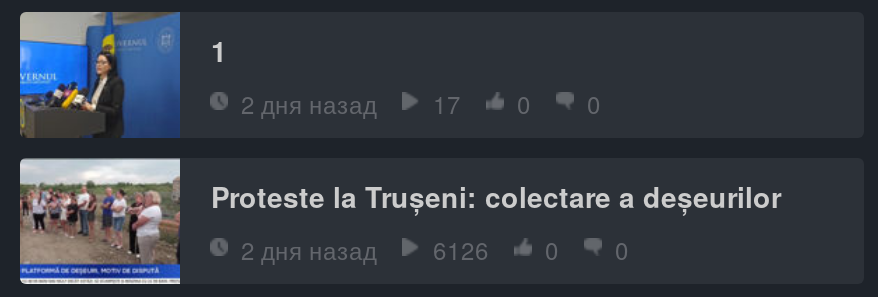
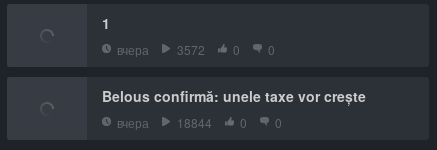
- [image]

- 2 дня назад
- 17
+ вчера
+ 3572

- [image]

- Proteste la Trușeni: colectare a deșeurilor
- 2 дня назад
- 6126
+ Belous confirmă: unele taxe vor crește
+ вчера
+ 18844
